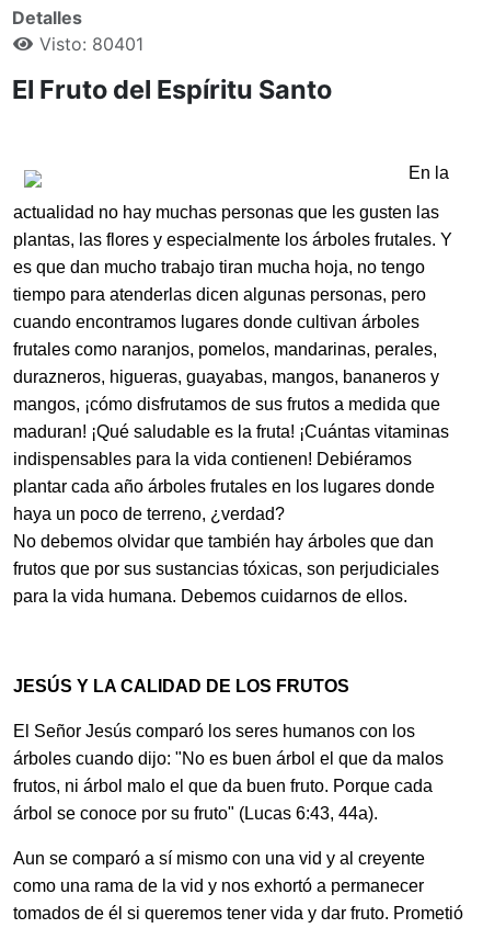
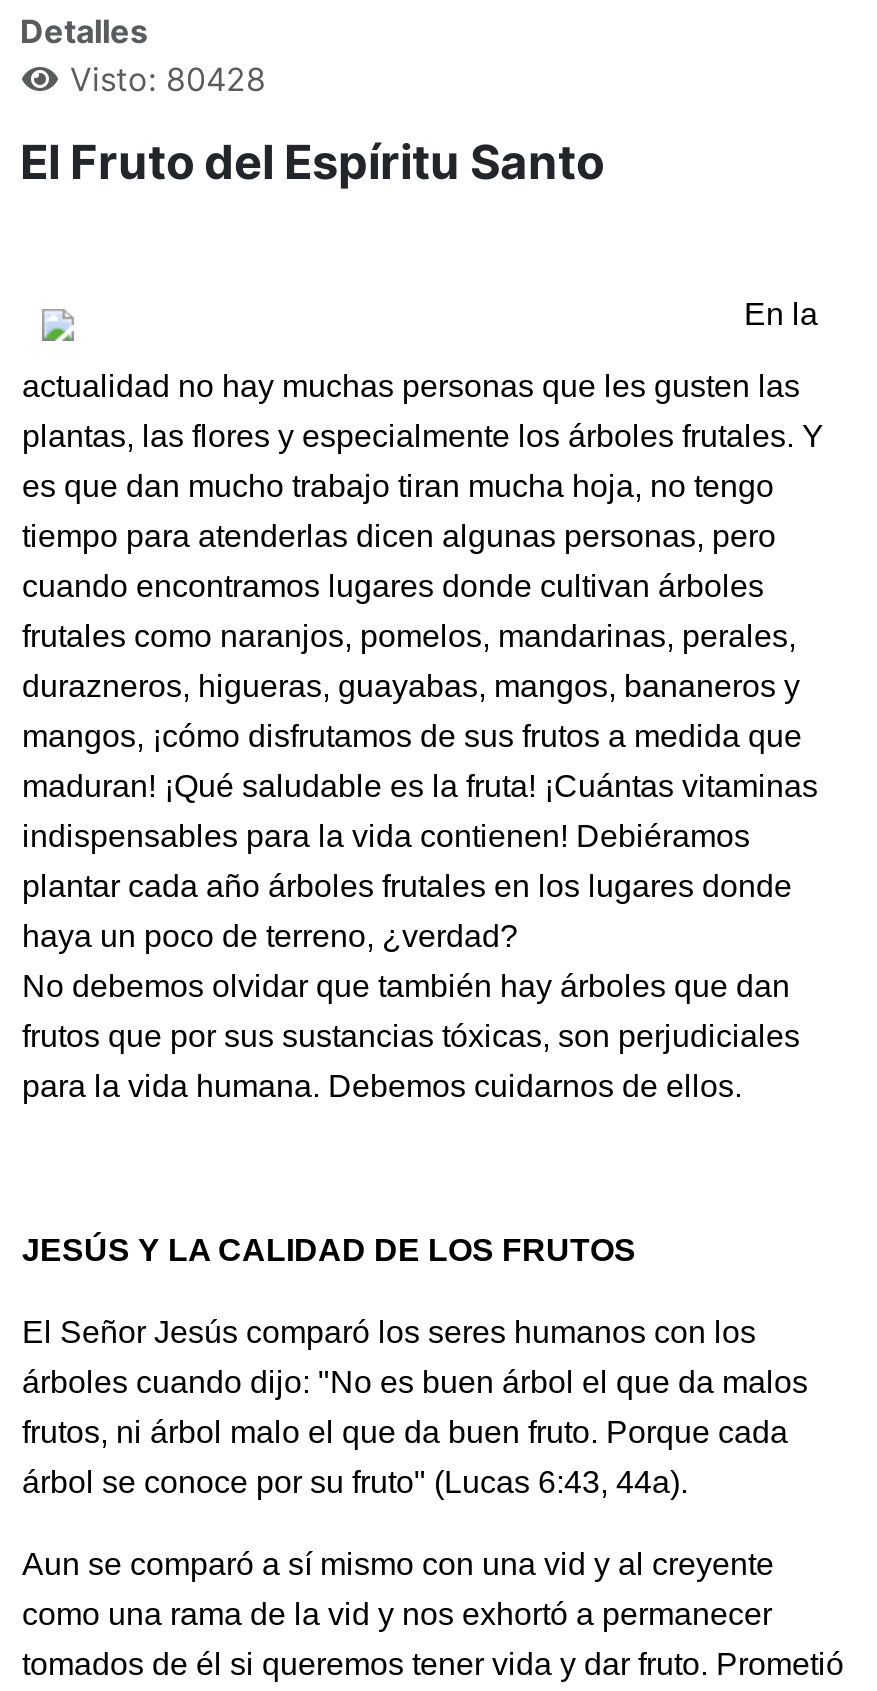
- Visto: 80401
+ Visto: 80428
